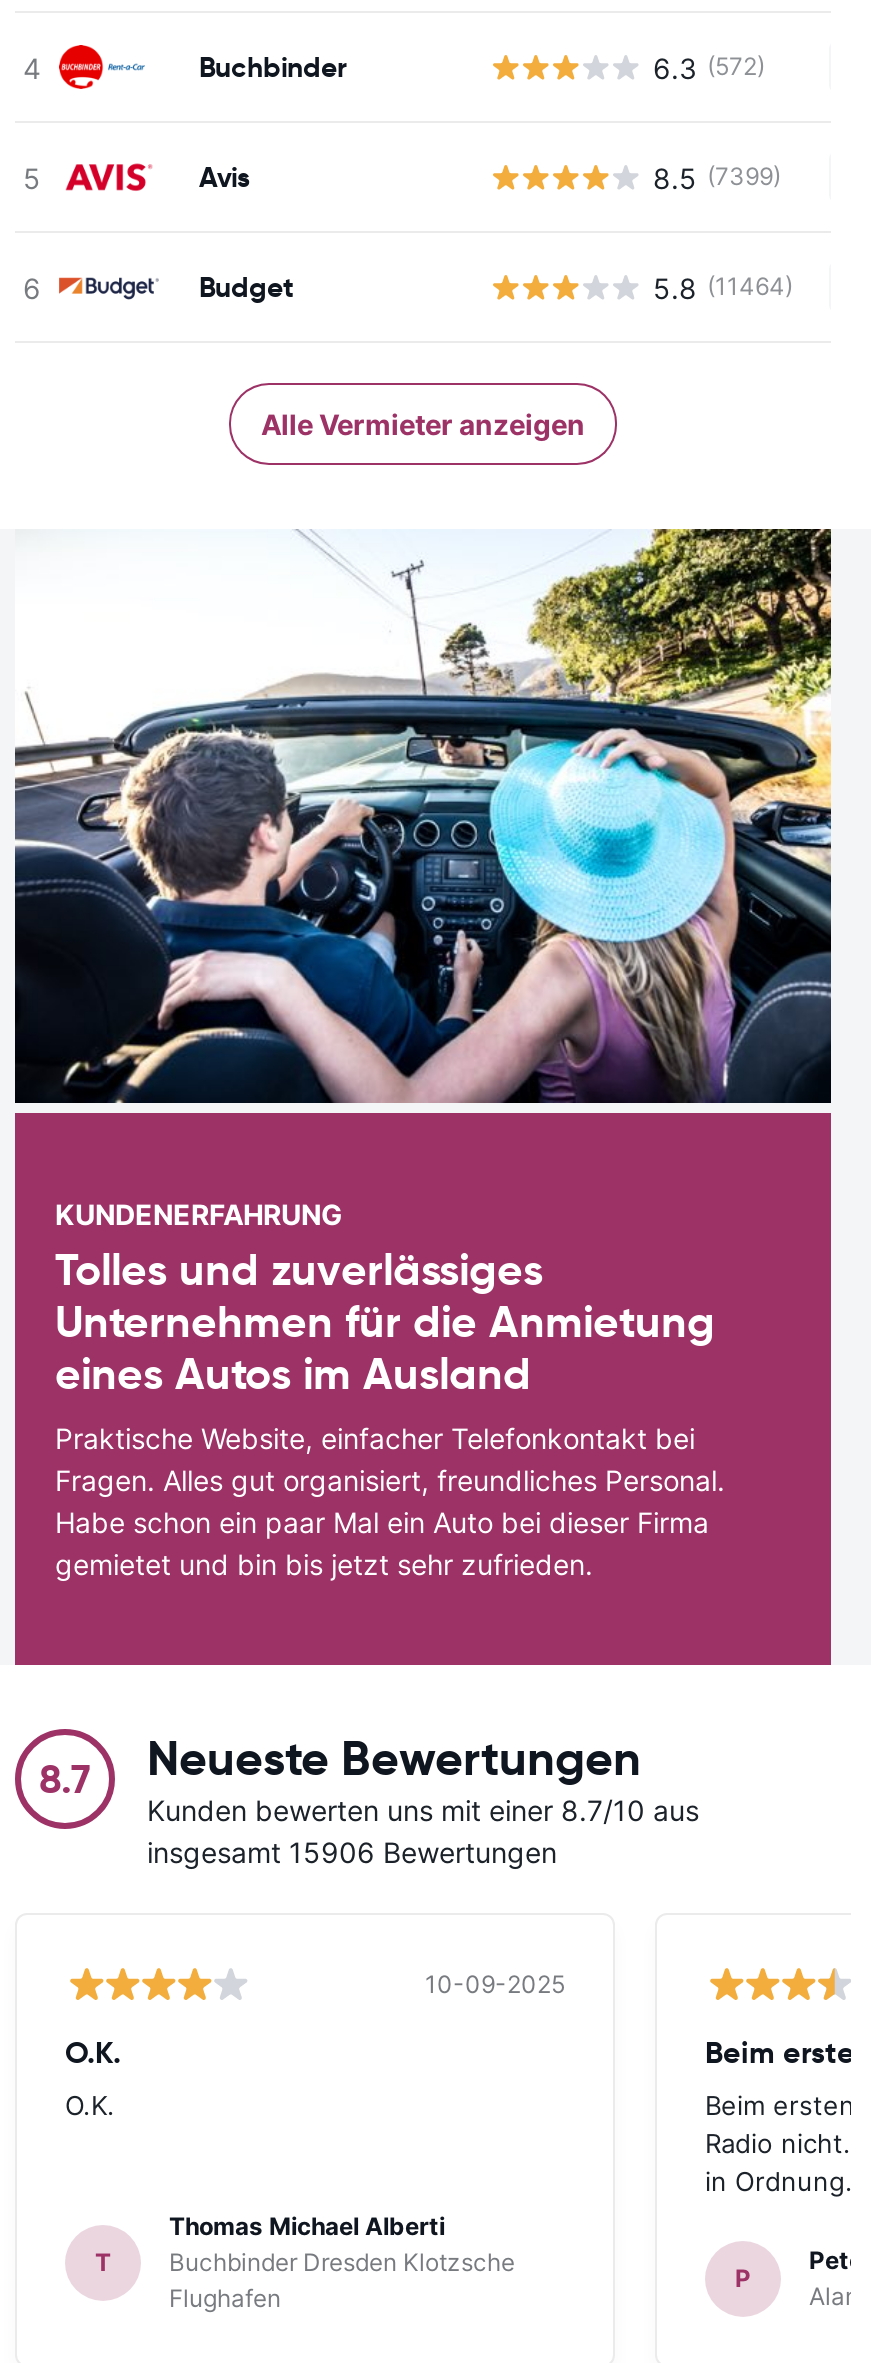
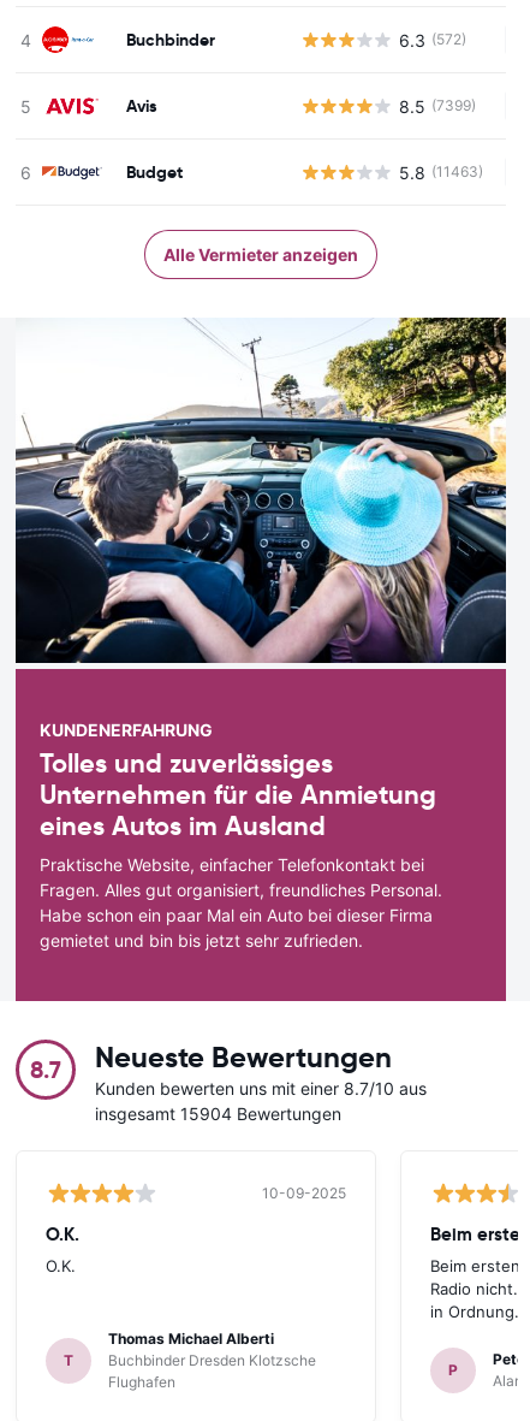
- 5.8 (11464)
+ 5.8 (11463)

- insgesamt 15906 Bewertungen
+ insgesamt 15904 Bewertungen
